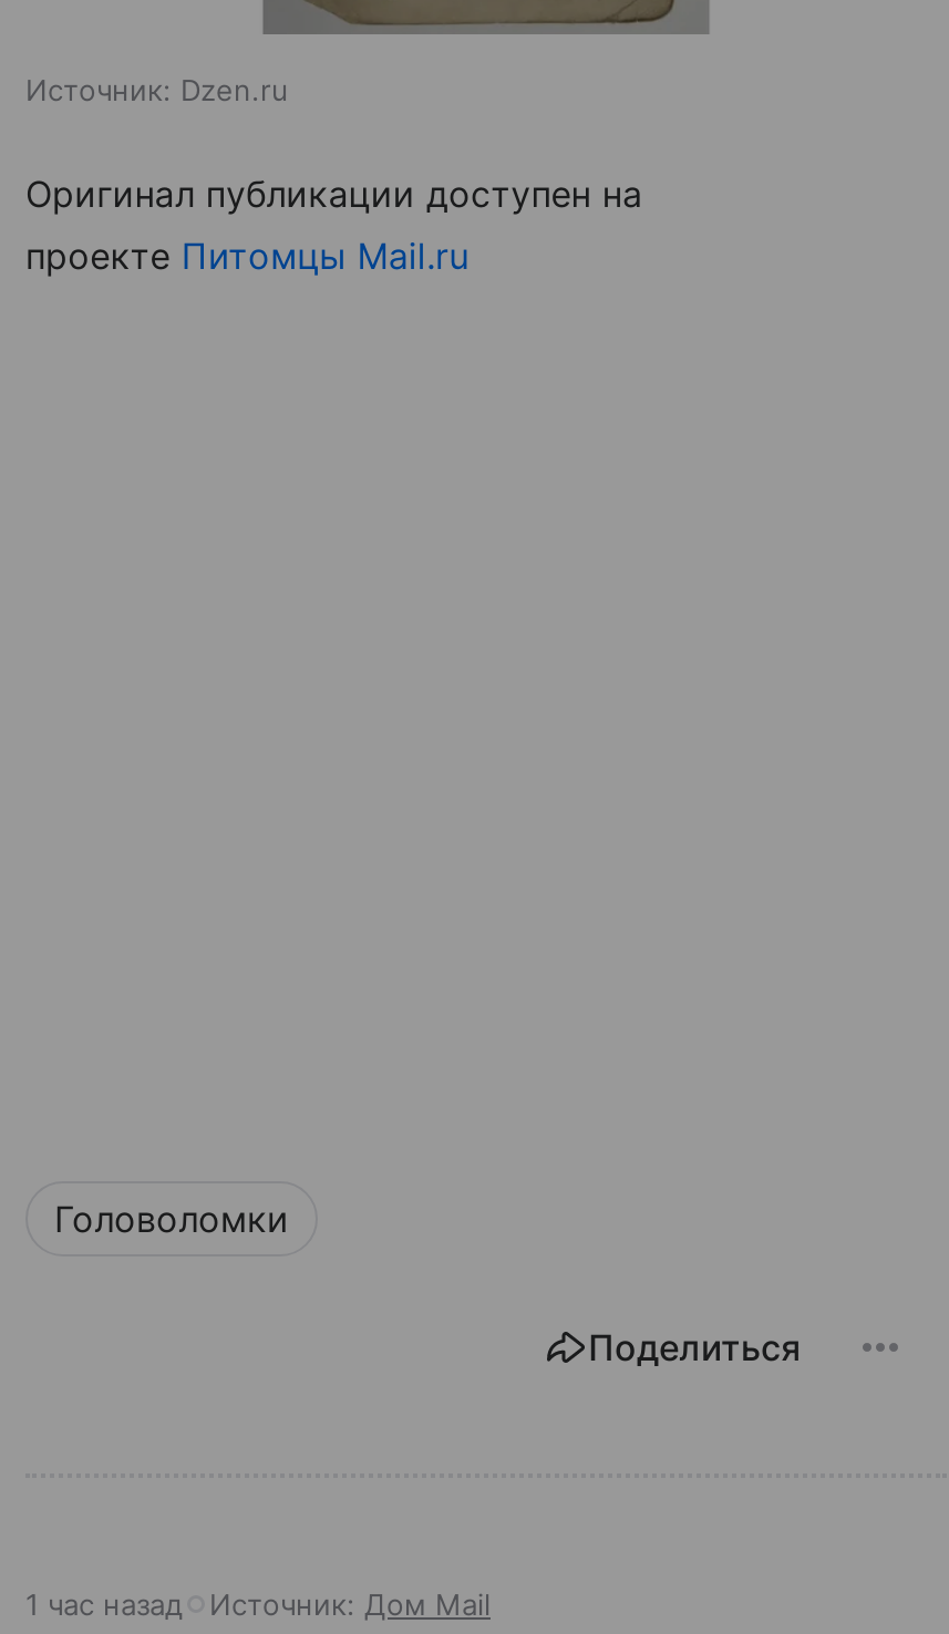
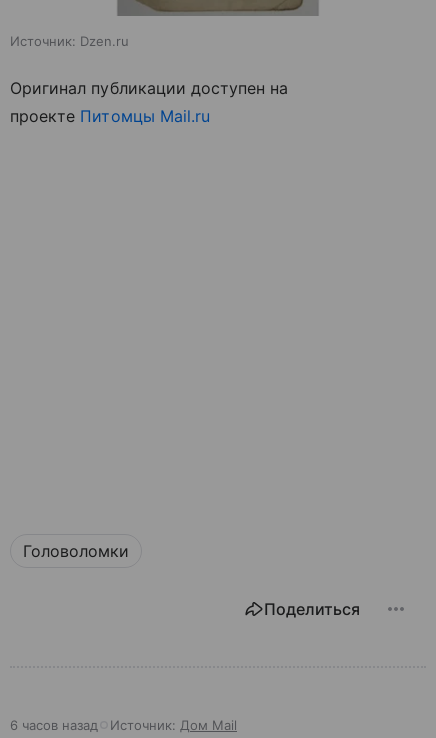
- 1 час назад Источник: Дом Mail
+ 6 часов назад Источник: Дом Mail
